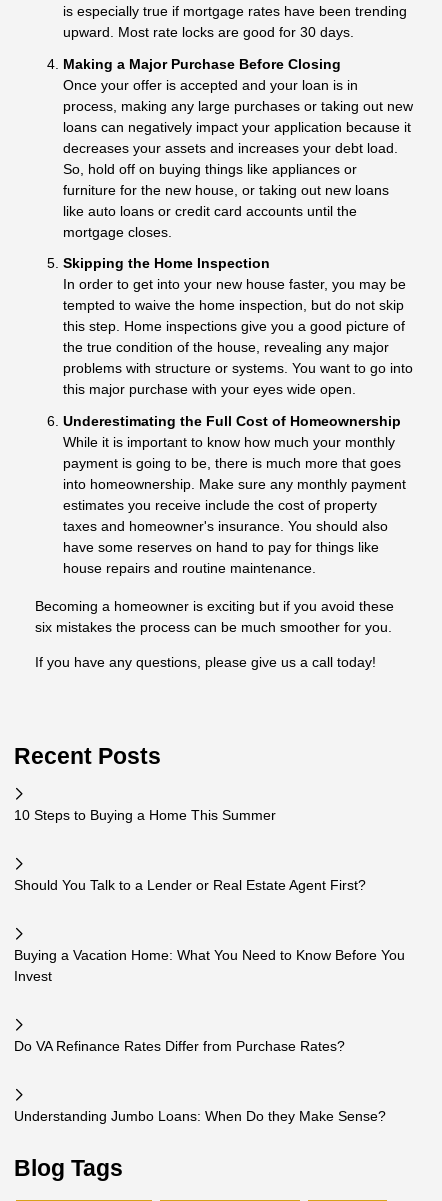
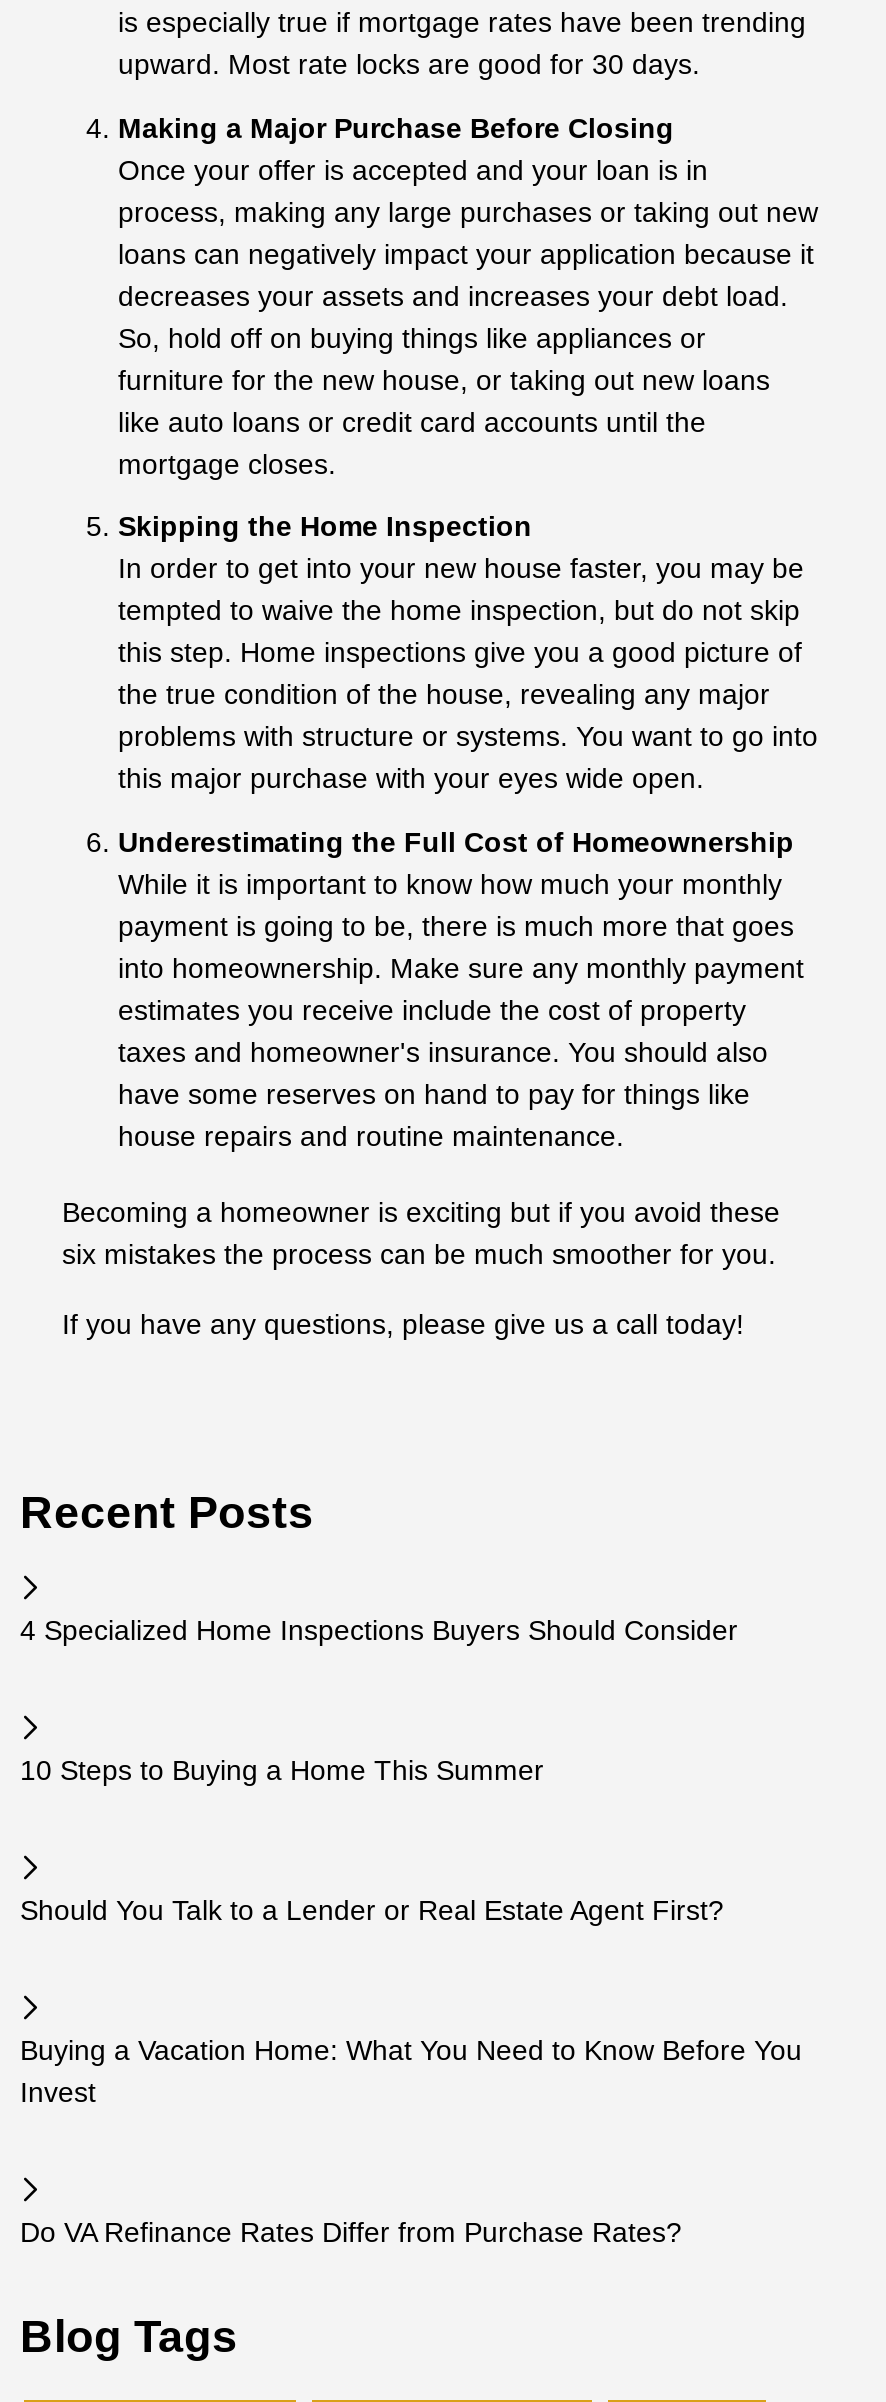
+ 4 Specialized Home Inspections Buyers Should Consider

moved down: 10 Steps to Buying a Home This Summer | Should You Talk to a Lender or Real Estate Agent First? | Buying a Vacation Home: What You Need to Know Before You | Invest | Do VA Refinance Rates Differ from Purchase Rates?

- Understanding Jumbo Loans: When Do they Make Sense?
